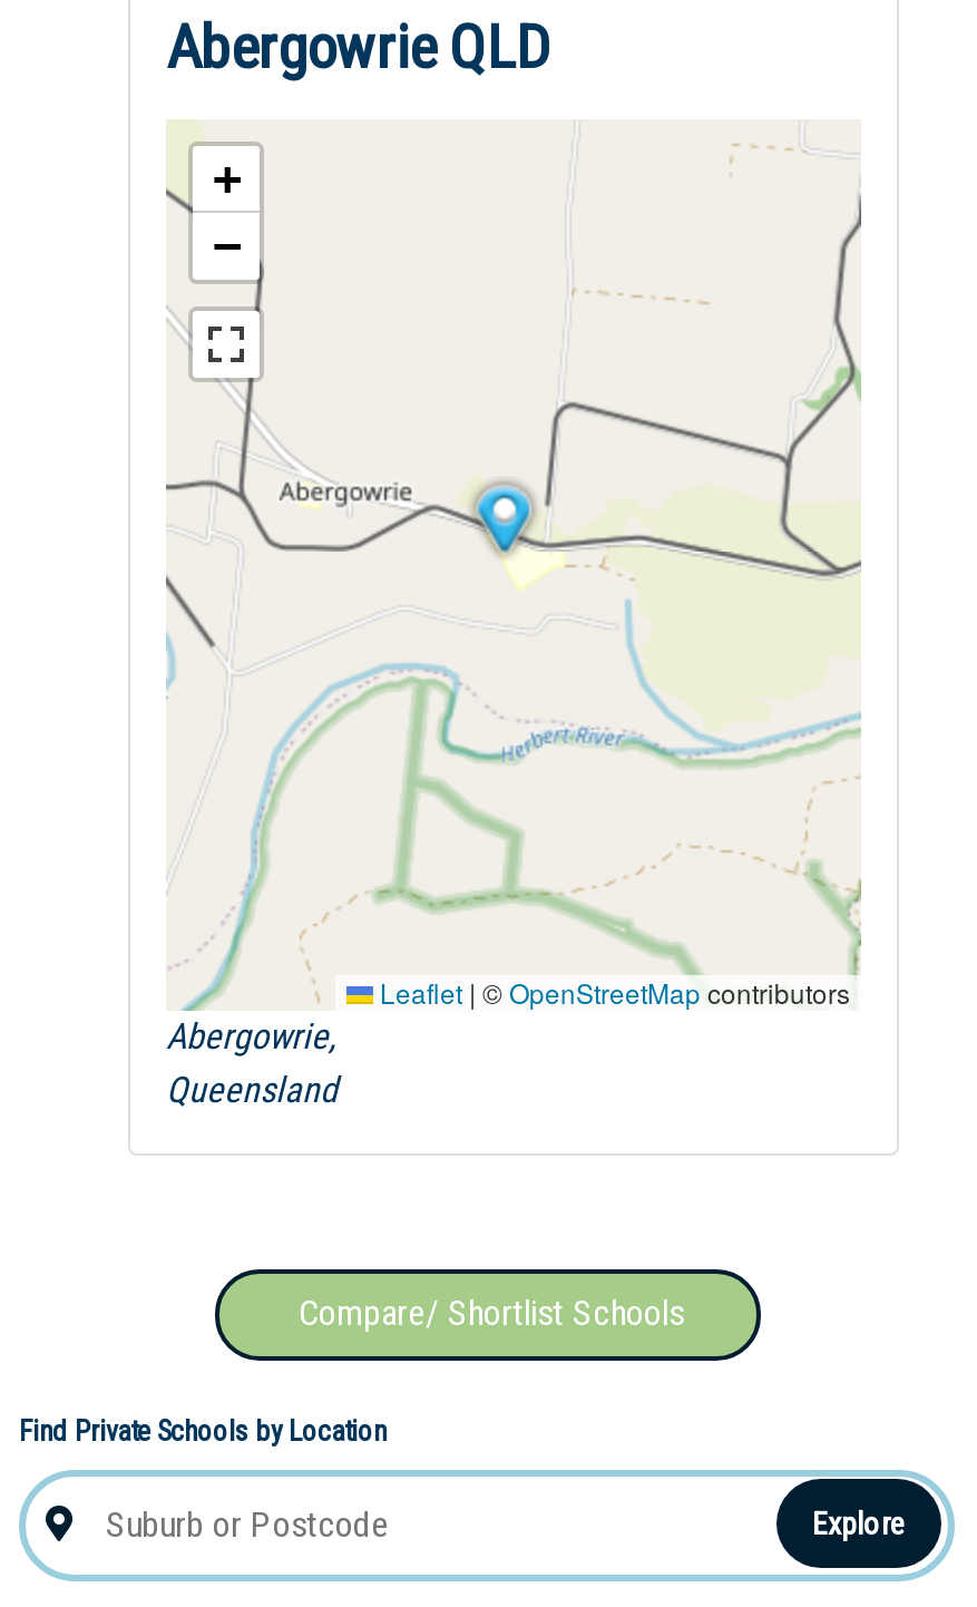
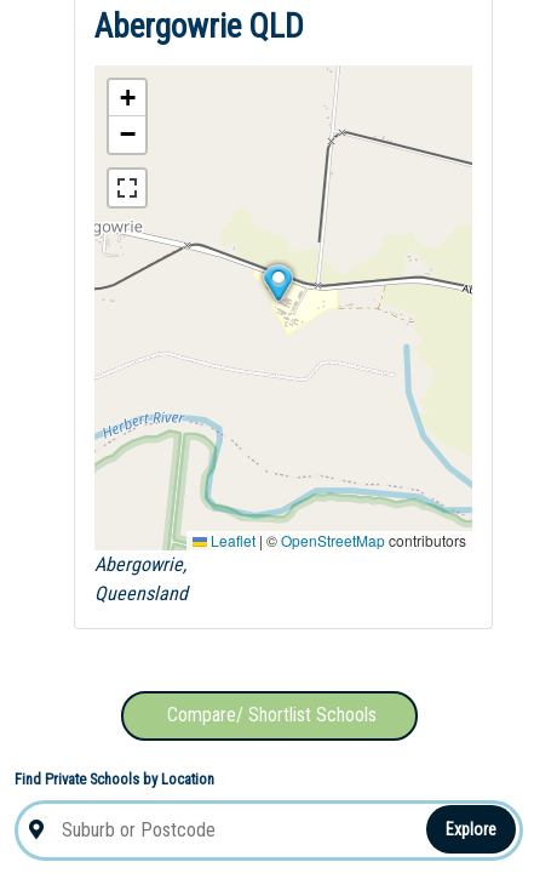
- [image]
+ [image]
